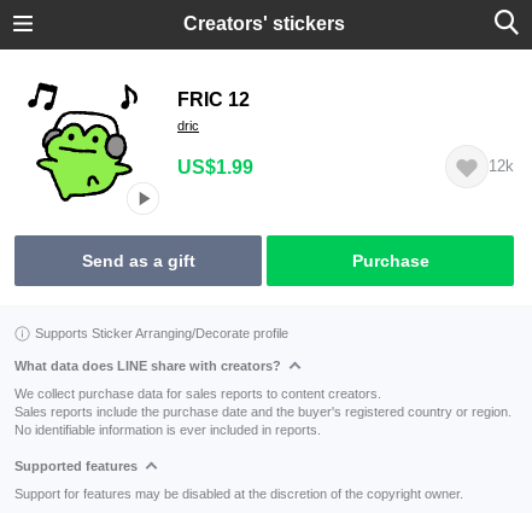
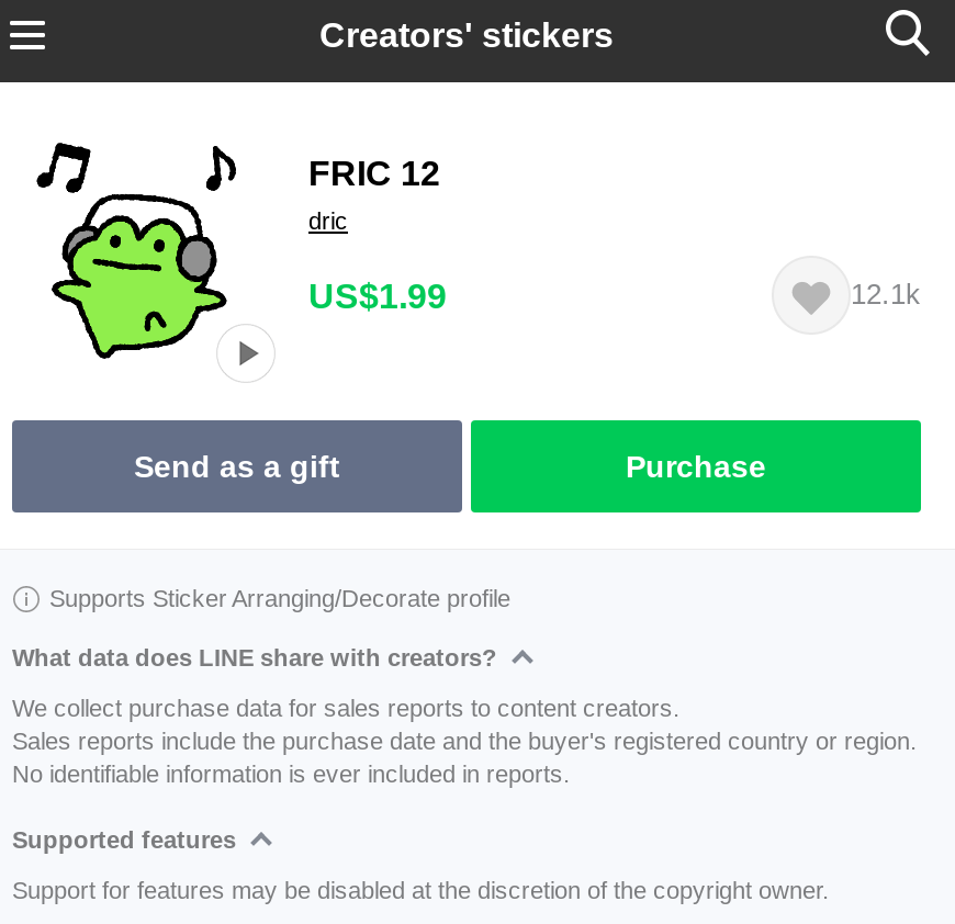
- 12k
+ 12.1k
